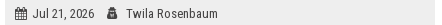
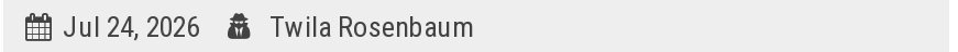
- Jul 21, 2026 Twila Rosenbaum
+ Jul 24, 2026 Twila Rosenbaum
